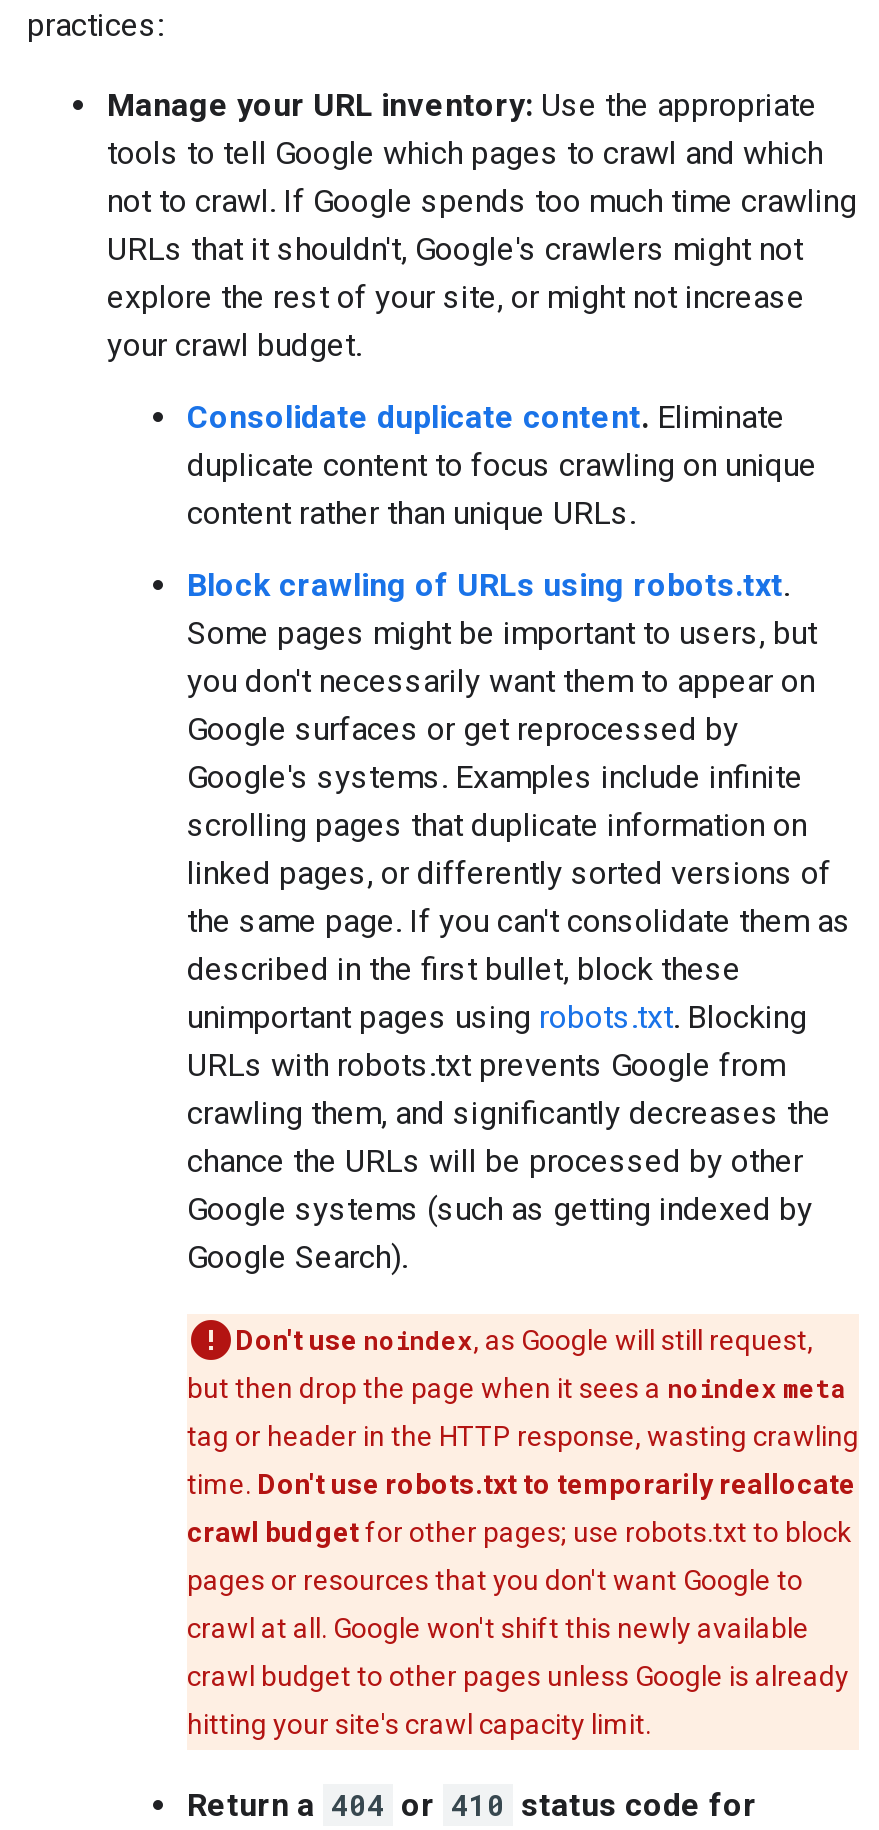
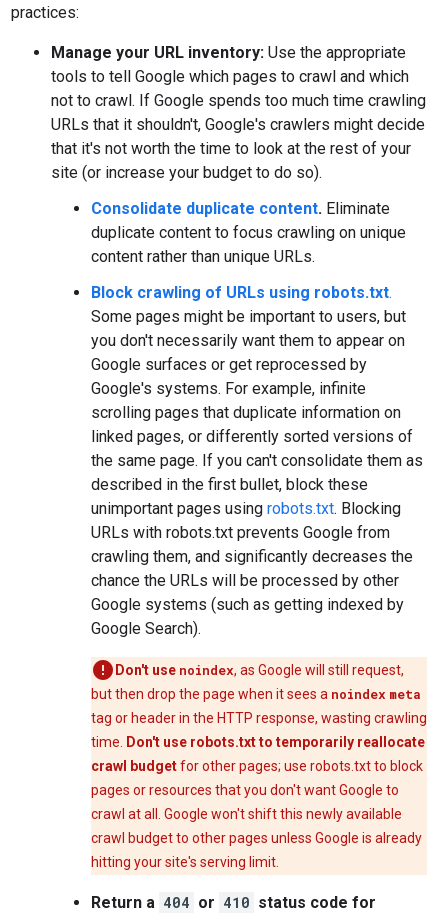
- URLs that it shouldn't, Google's crawlers might not
- explore the rest of your site, or might not increase
- your crawl budget.
+ URLs that it shouldn't, Google's crawlers might decide
+ that it's not worth the time to look at the rest of your
+ site (or increase your budget to do so).

- Google's systems. Examples include infinite
+ Google's systems. For example, infinite

- hitting your site's crawl capacity limit.
+ hitting your site's serving limit.
